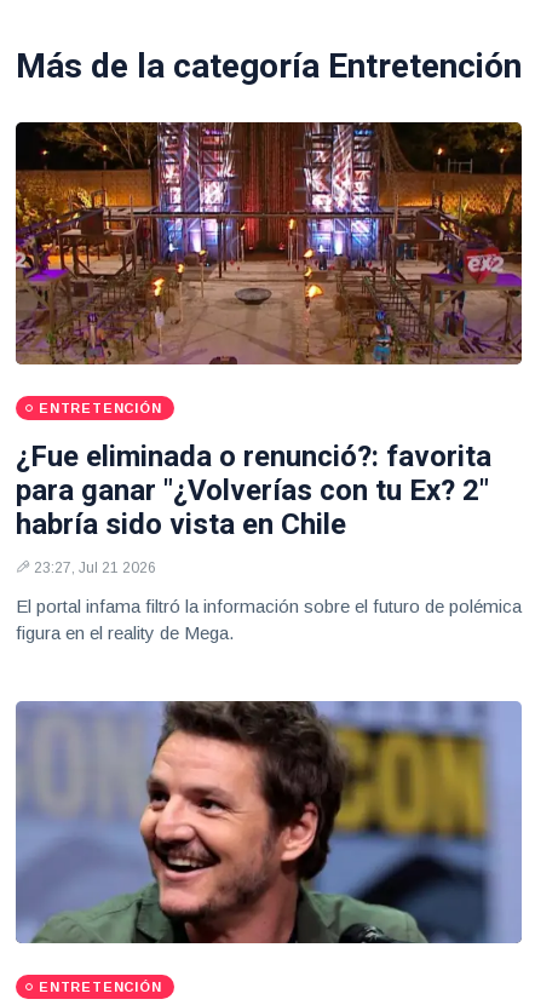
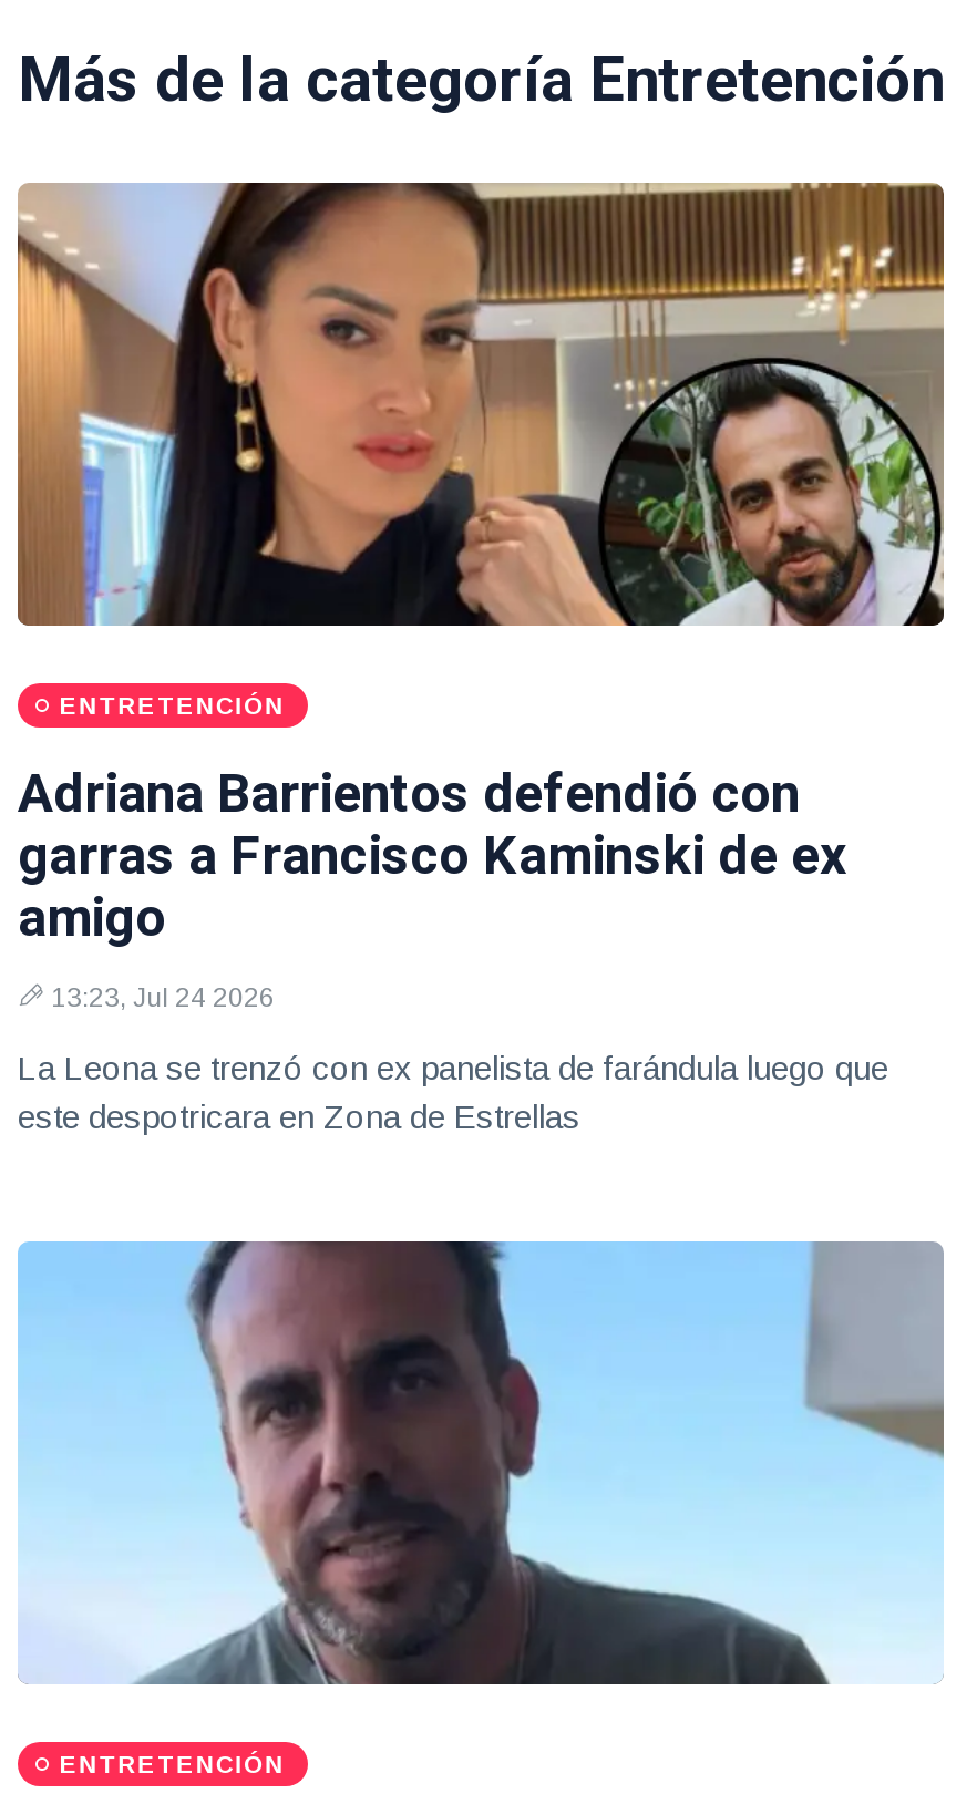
- [image]
+ [image]

- ¿Fue eliminada o renunció?: favorita
- para ganar "¿Volverías con tu Ex? 2"
- habría sido vista en Chile
+ Adriana Barrientos defendió con
+ garras a Francisco Kaminski de ex
+ amigo

- 23:27, Jul 21 2026
+ 13:23, Jul 24 2026

- El portal infama filtró la información sobre el futuro de polémica
- figura en el reality de Mega.
+ La Leona se trenzó con ex panelista de farándula luego que
+ este despotricara en Zona de Estrellas

- [image]
+ [image]
